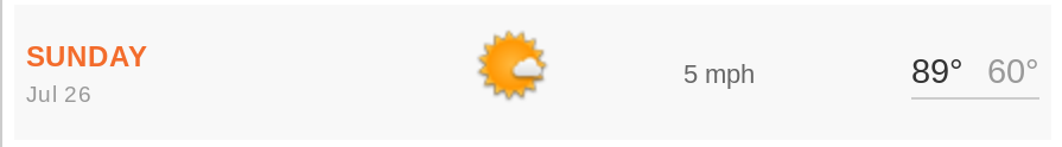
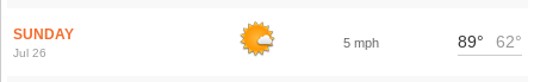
- 89° 60°
+ 89° 62°
